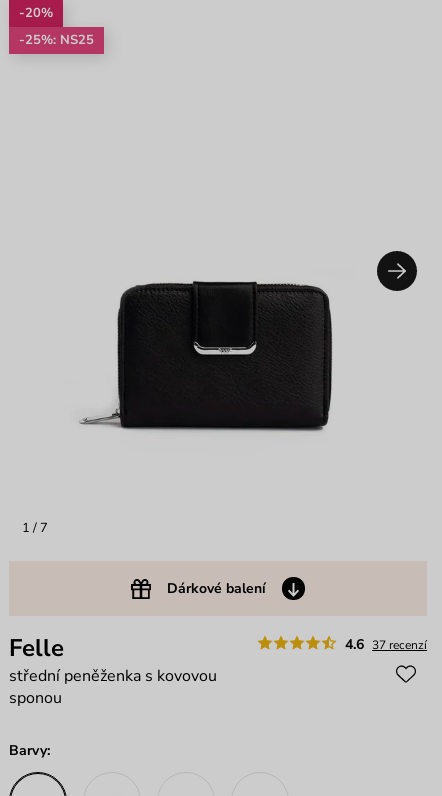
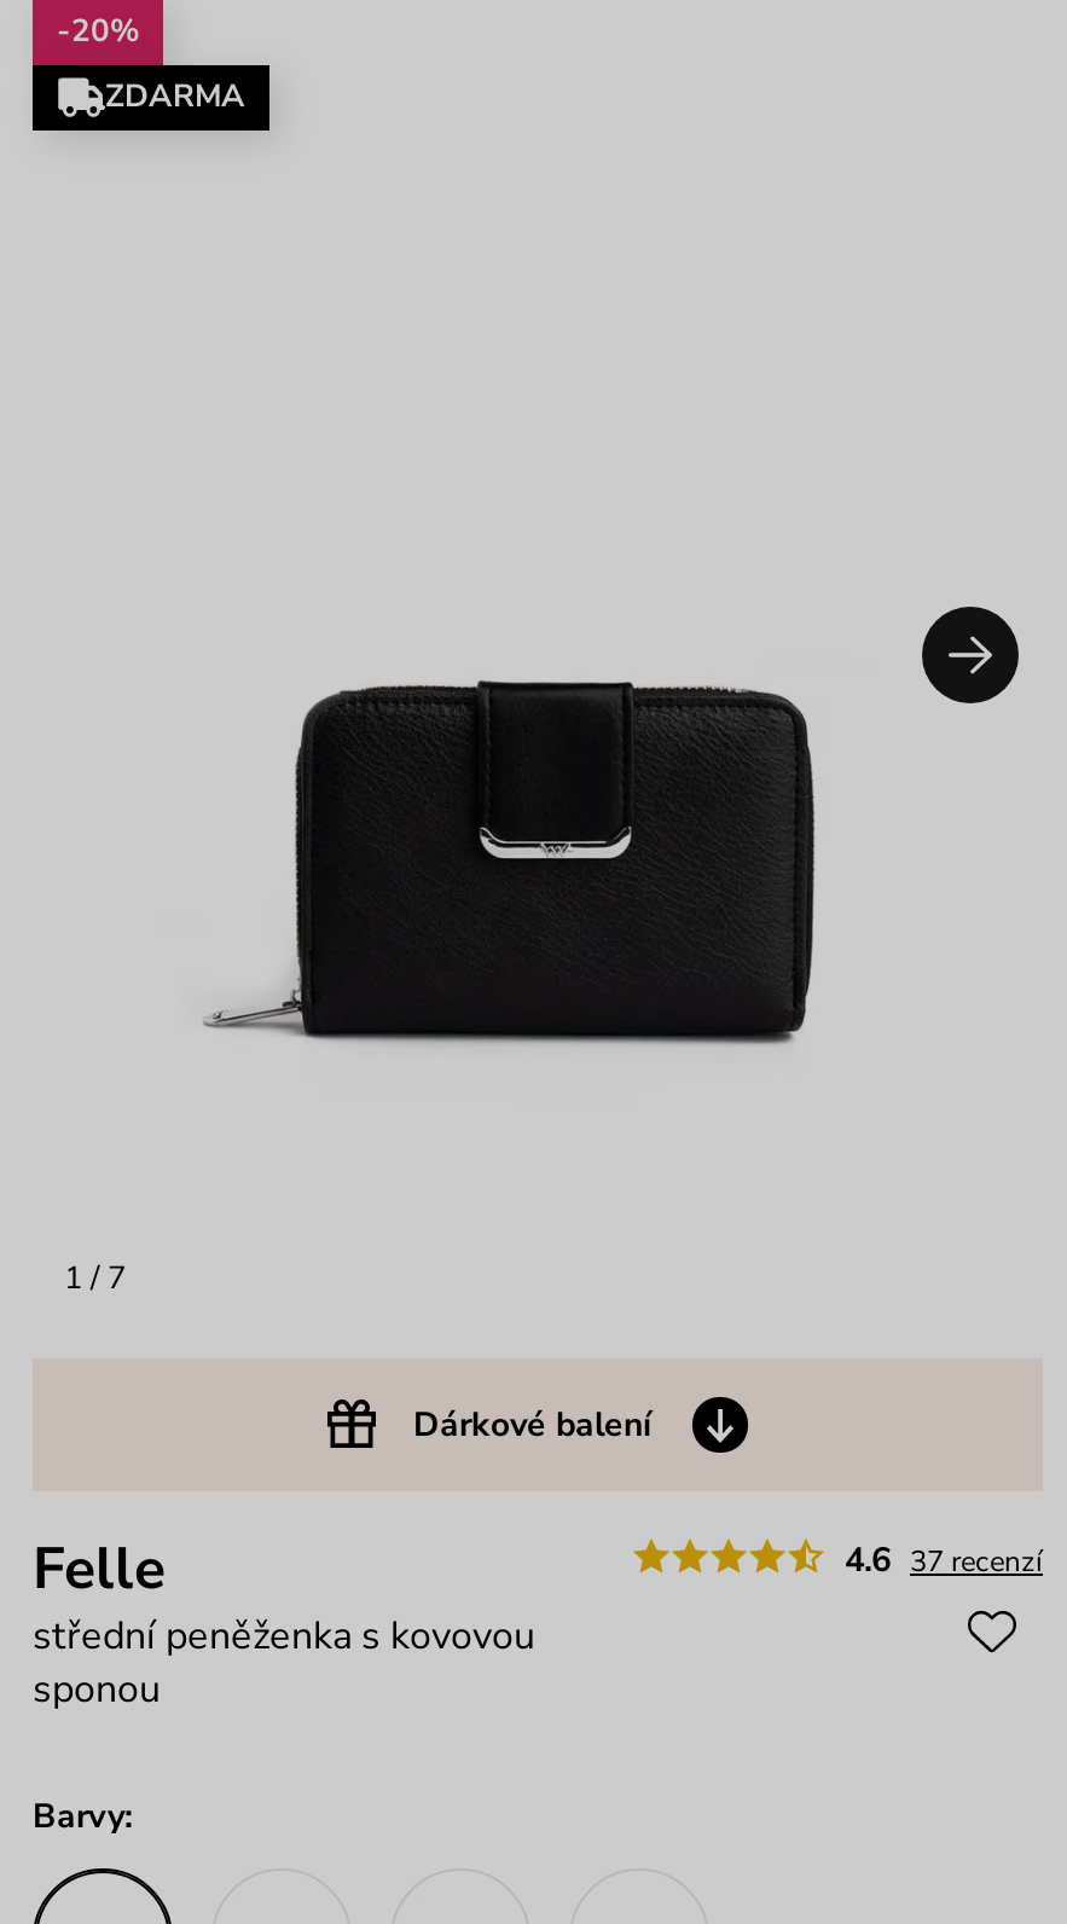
- -25%: NS25
+ ZDARMA
